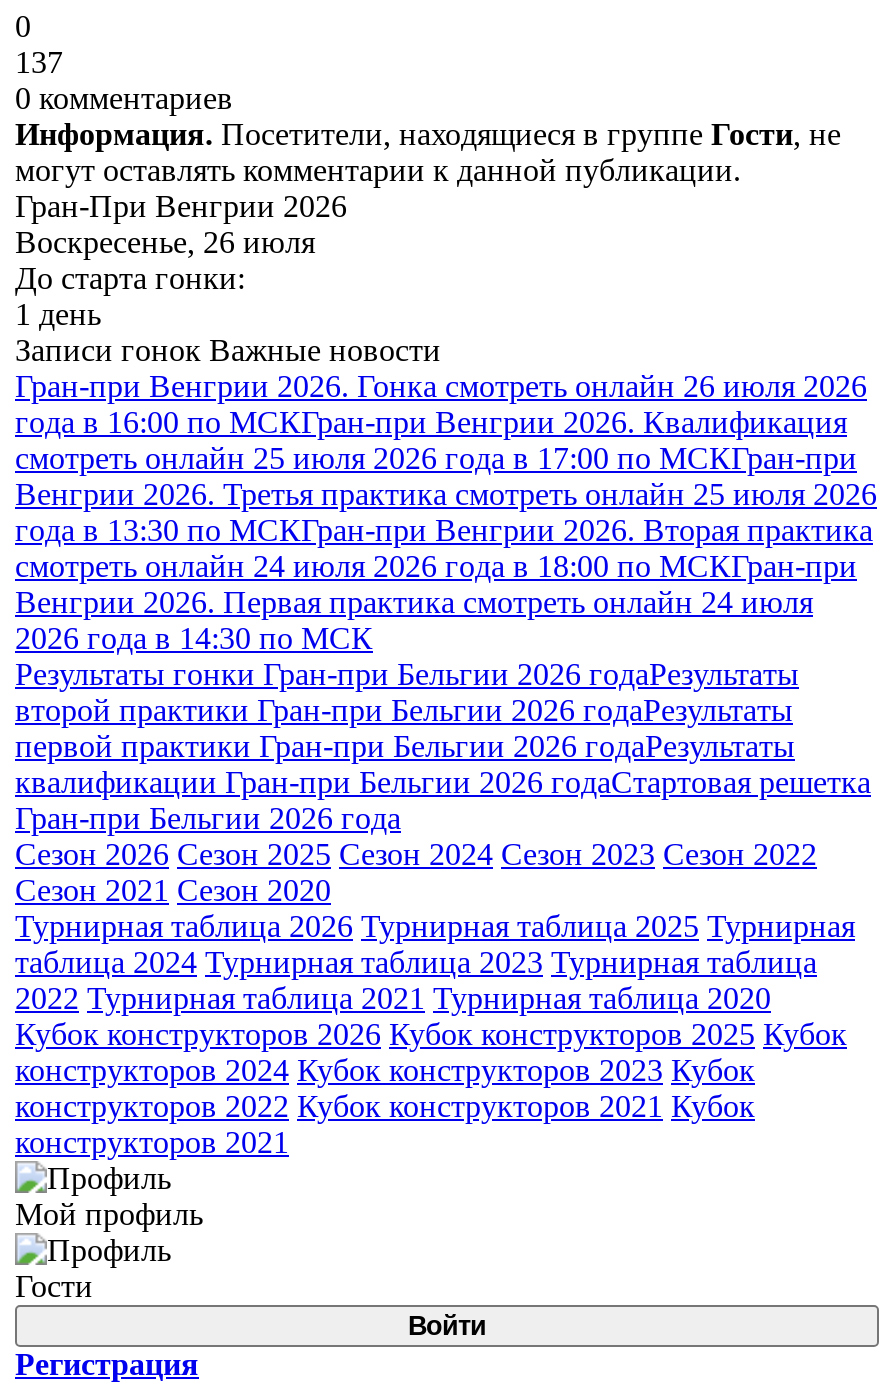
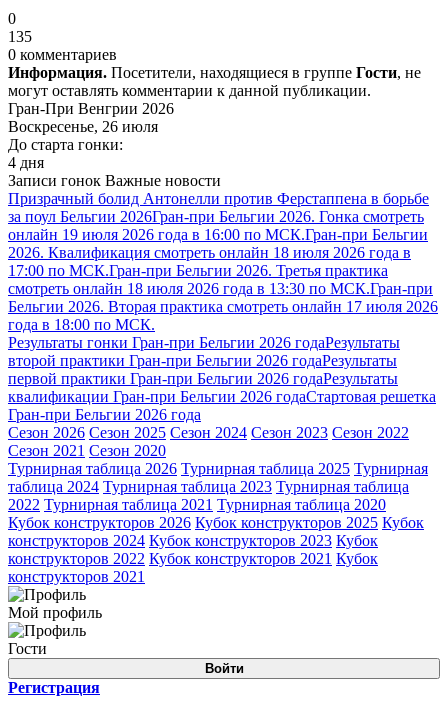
- 137
+ 135

- 1 день
+ 4 дня

- Гран-при Венгрии 2026. Гонка смотреть онлайн 26 июля 2026
- года в 16:00 по МСКГран-при Венгрии 2026. Квалификация
- смотреть онлайн 25 июля 2026 года в 17:00 по МСКГран-при
- Венгрии 2026. Третья практика смотреть онлайн 25 июля 2026
- года в 13:30 по МСКГран-при Венгрии 2026. Вторая практика
- смотреть онлайн 24 июля 2026 года в 18:00 по МСКГран-при
- Венгрии 2026. Первая практика смотреть онлайн 24 июля
- 2026 года в 14:30 по МСК
+ Призрачный болид Антонелли против Ферстаппена в борьбе
+ за поул Бельгии 2026Гран-при Бельгии 2026. Гонка смотреть
+ онлайн 19 июля 2026 года в 16:00 по МСК.Гран-при Бельгии
+ 2026. Квалификация смотреть онлайн 18 июля 2026 года в
+ 17:00 по МСК.Гран-при Бельгии 2026. Третья практика
+ смотреть онлайн 18 июля 2026 года в 13:30 по МСК.Гран-при
+ Бельгии 2026. Вторая практика смотреть онлайн 17 июля 2026
+ года в 18:00 по МСК.
